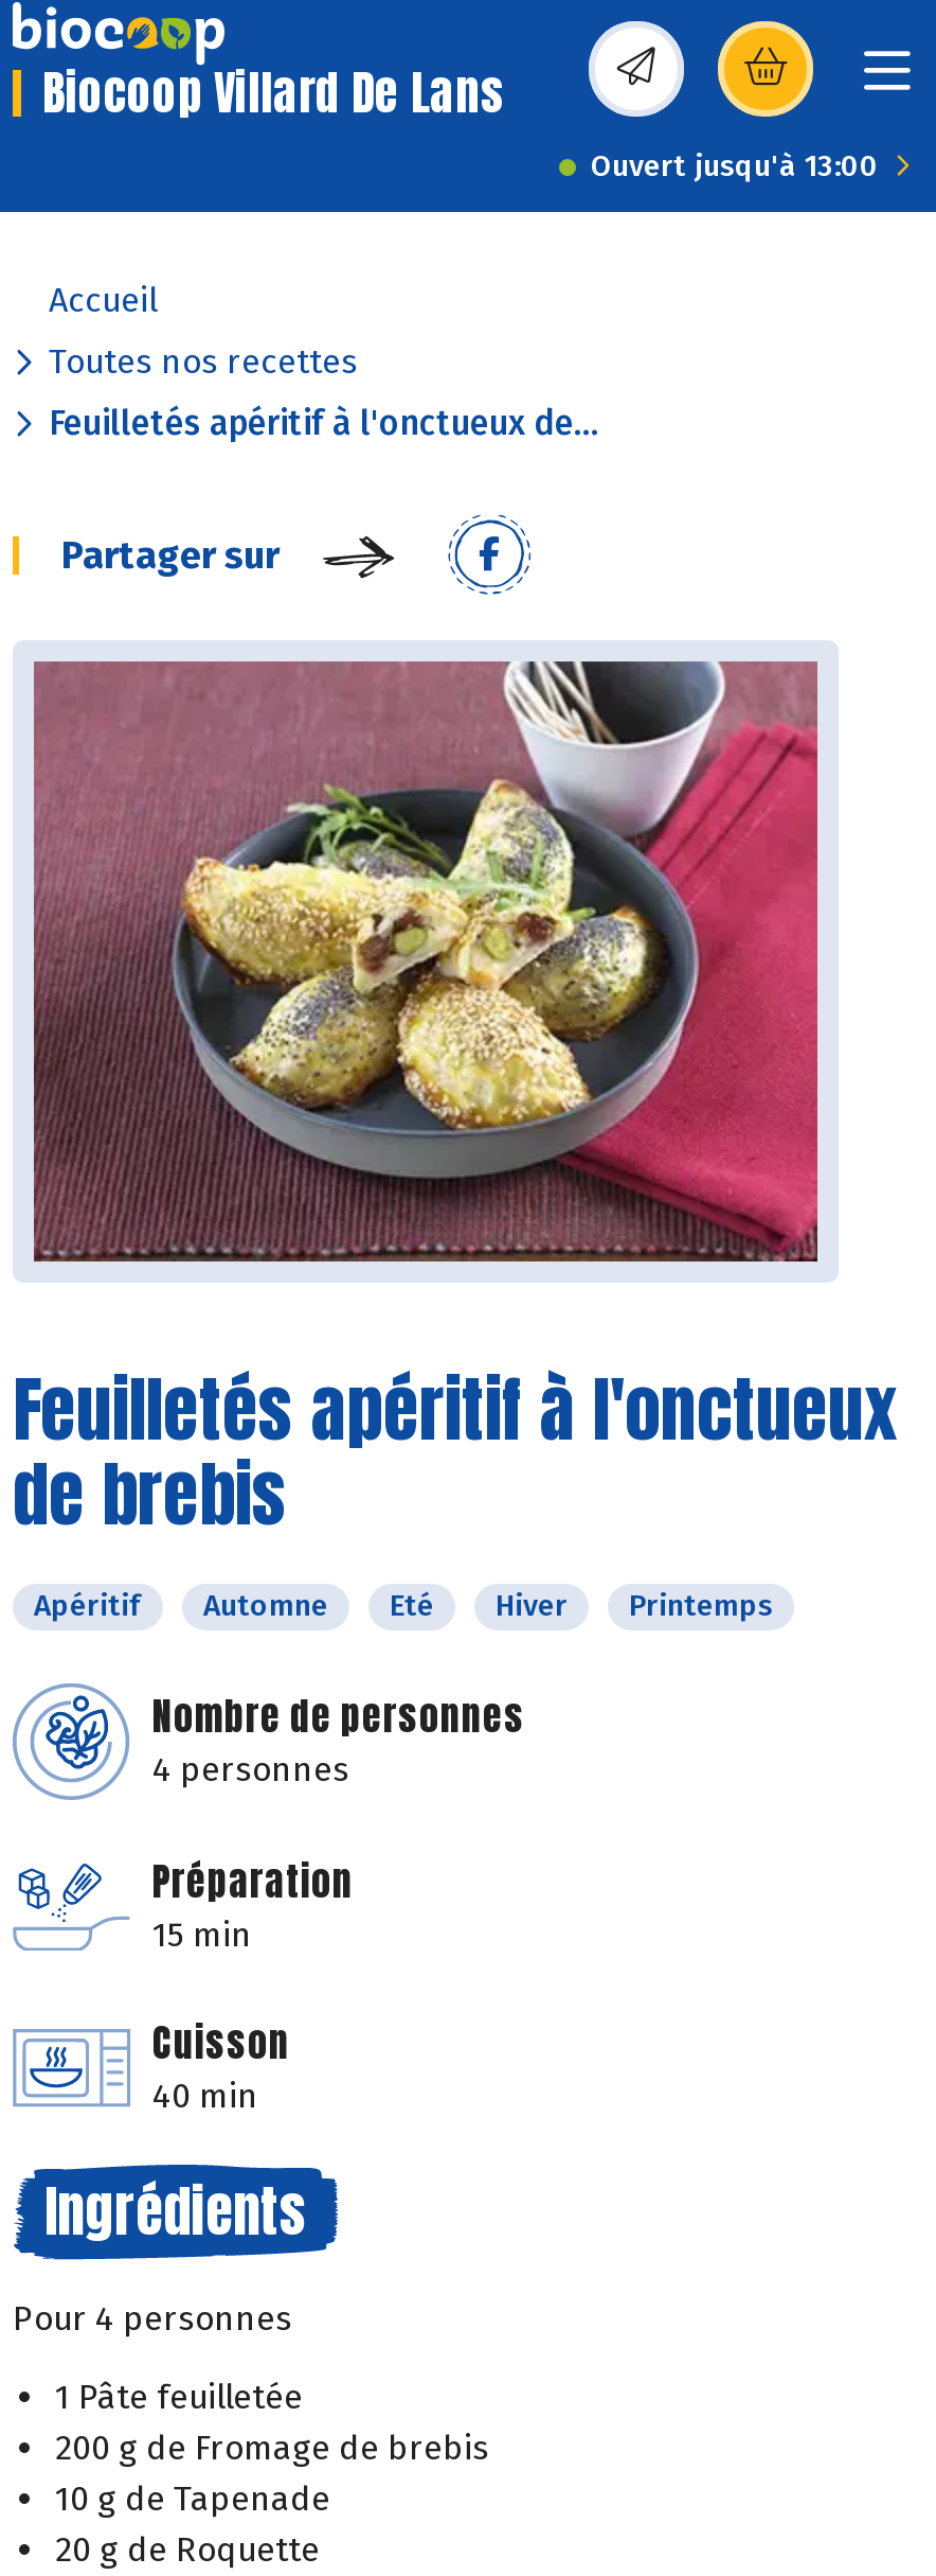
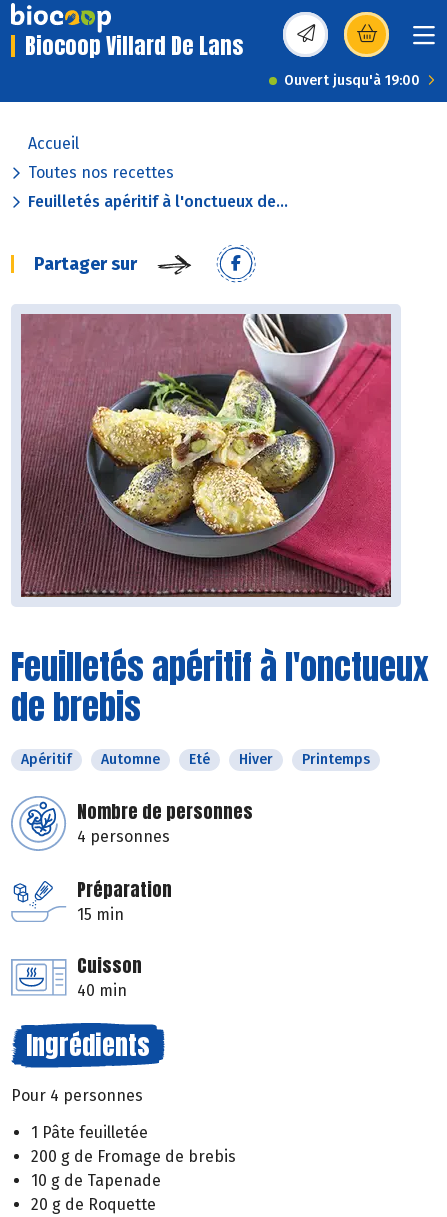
- Ouvert jusqu'à 13:00
+ Ouvert jusqu'à 19:00
